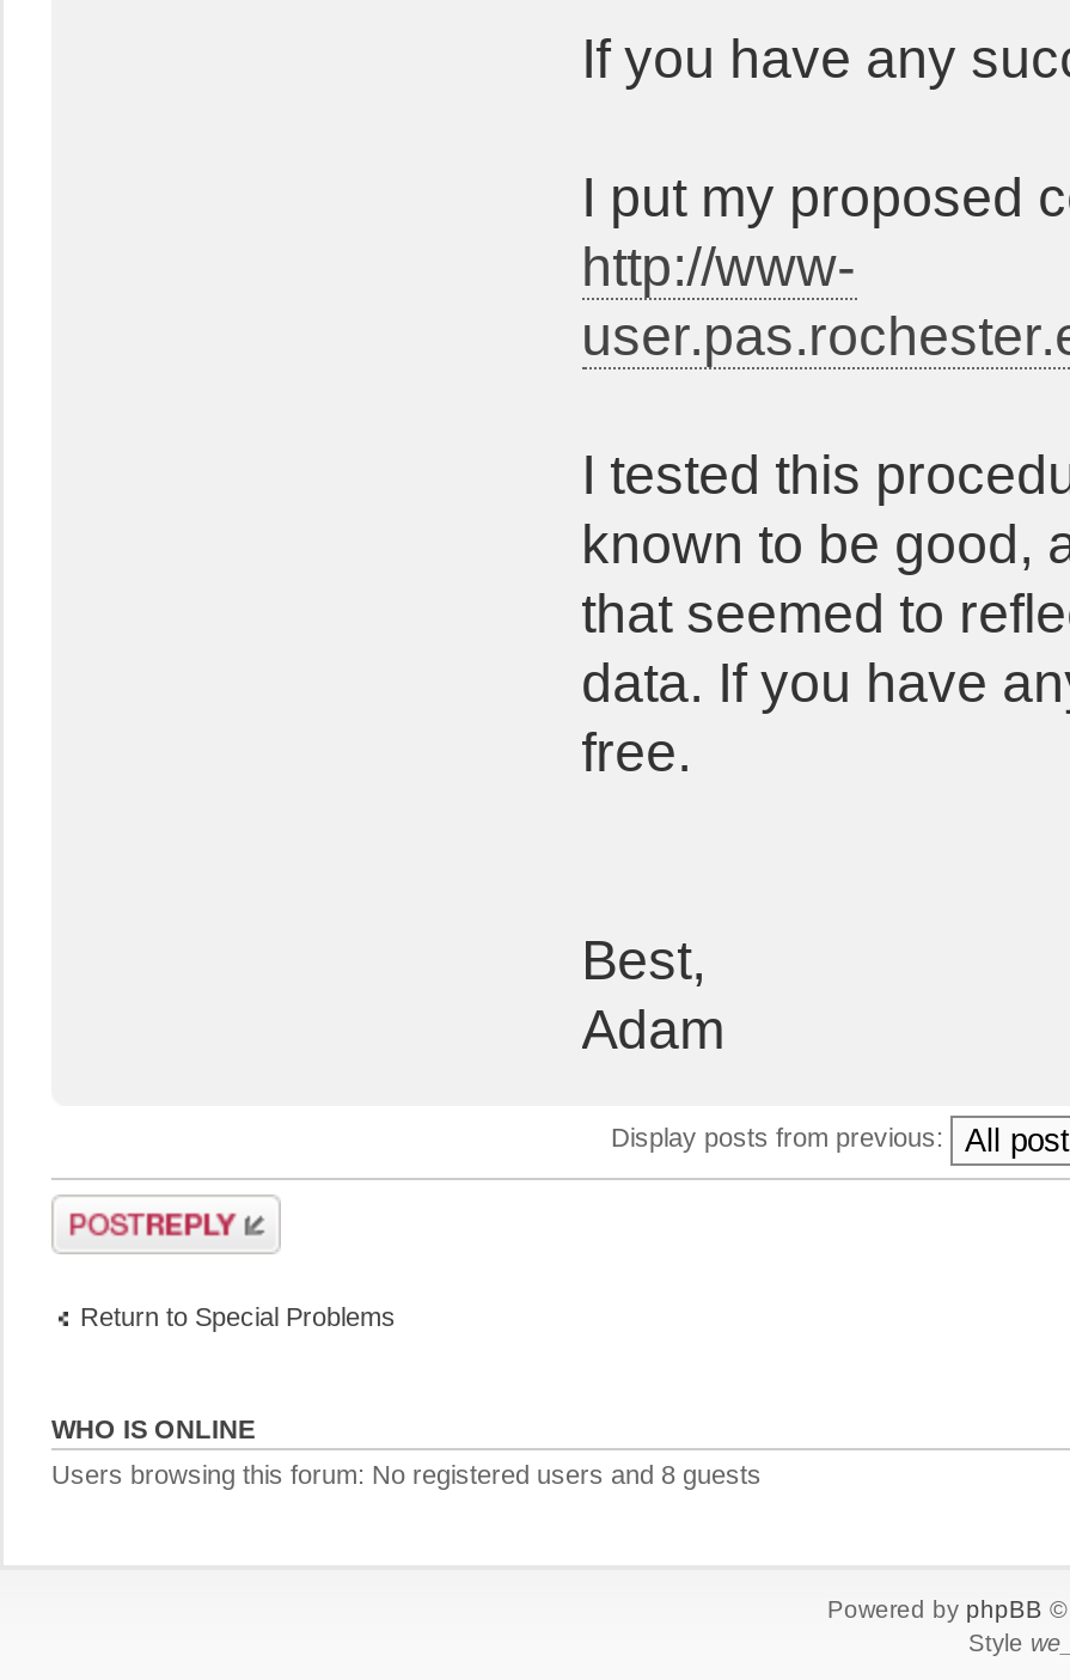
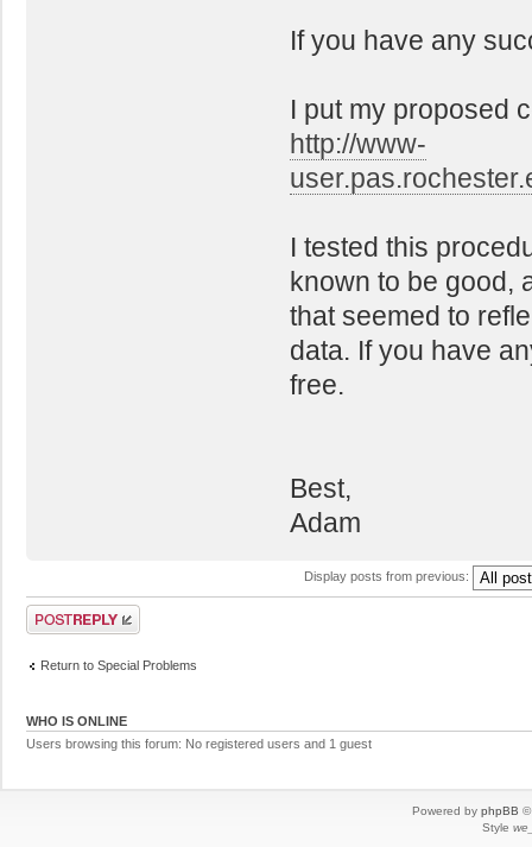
- Users browsing this forum: No registered users and 8 guests
+ Users browsing this forum: No registered users and 1 guest
